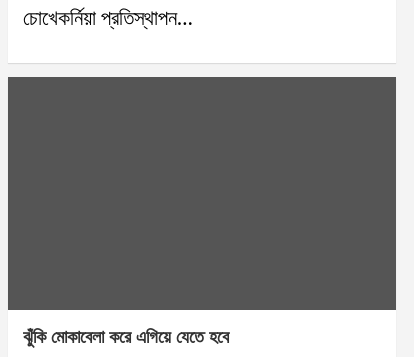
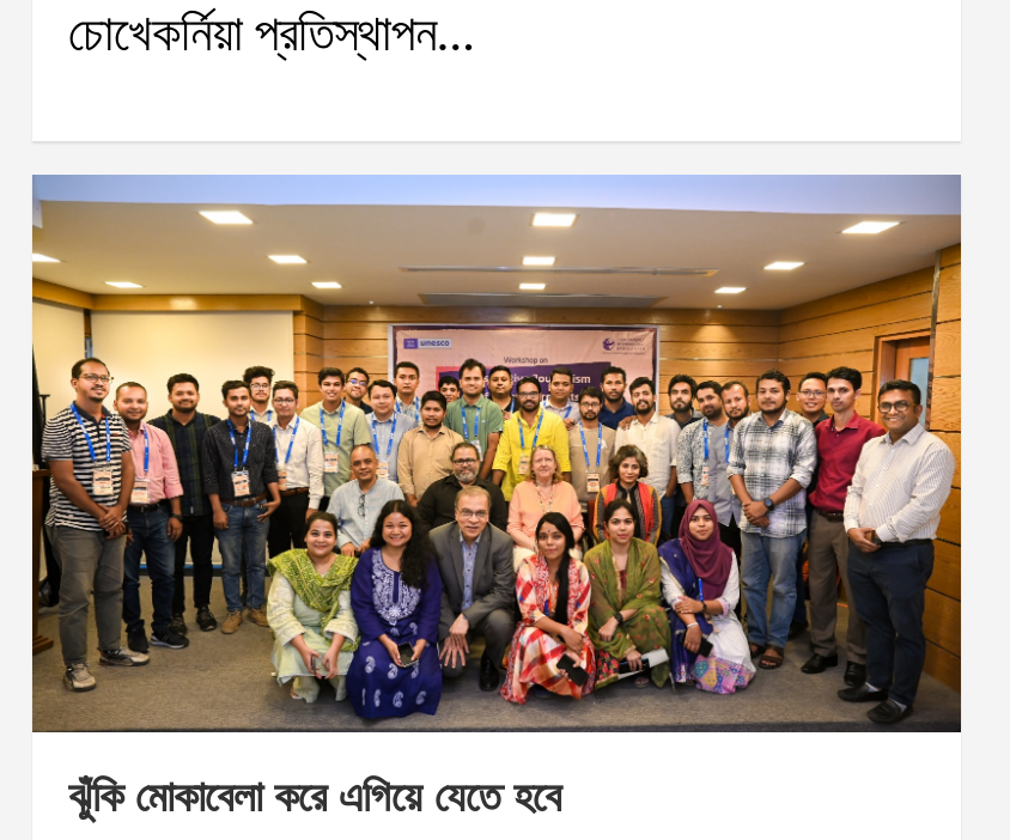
+ [image]
